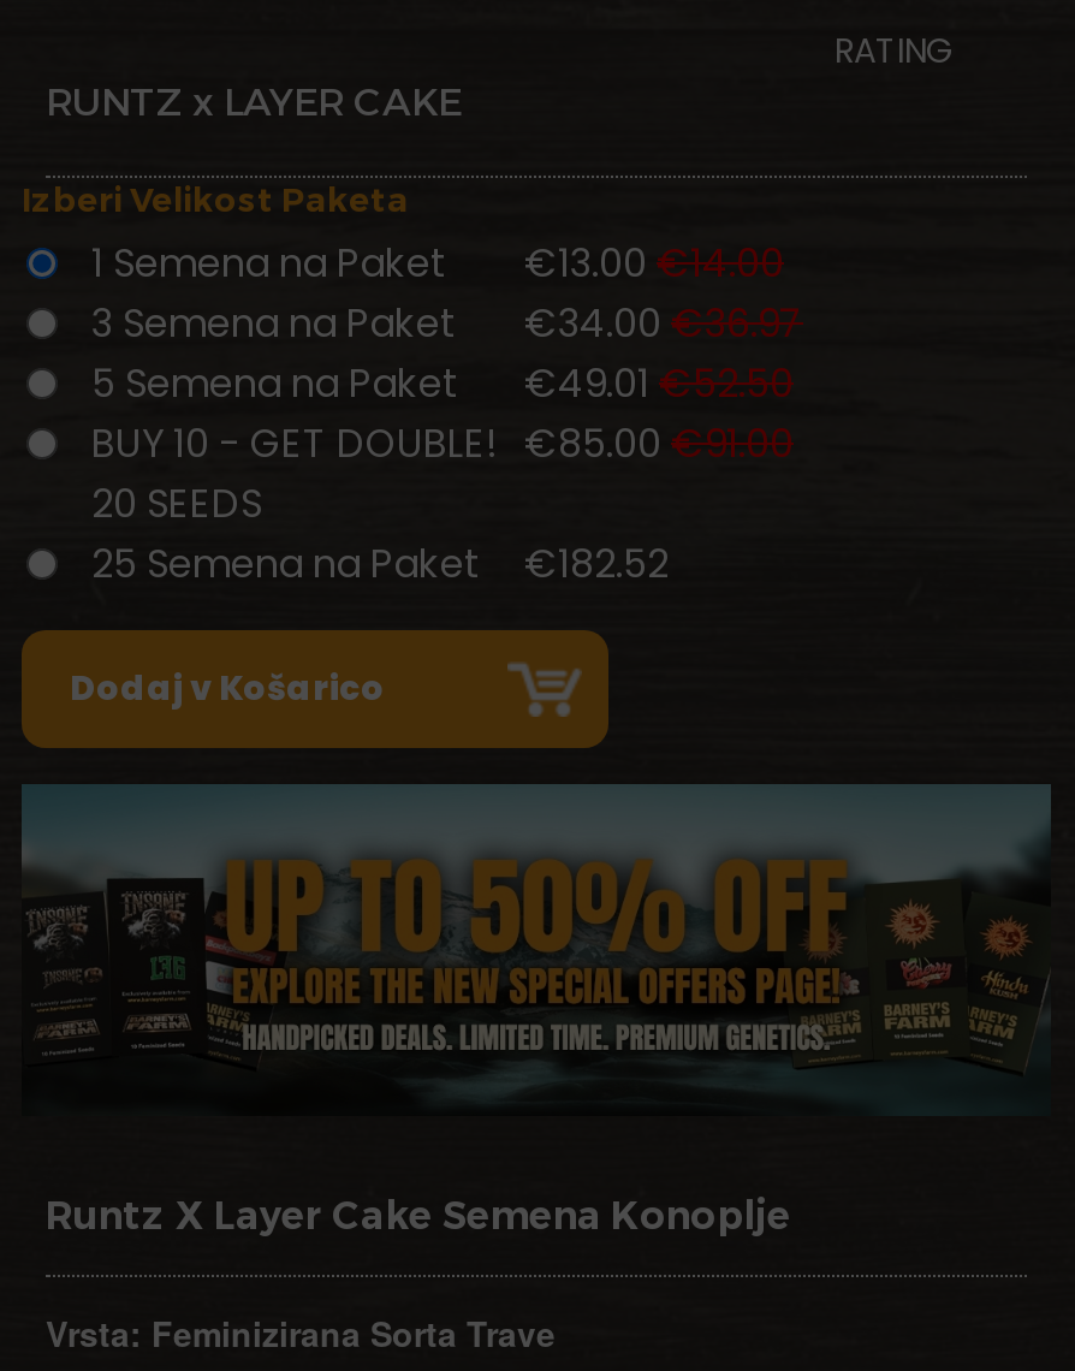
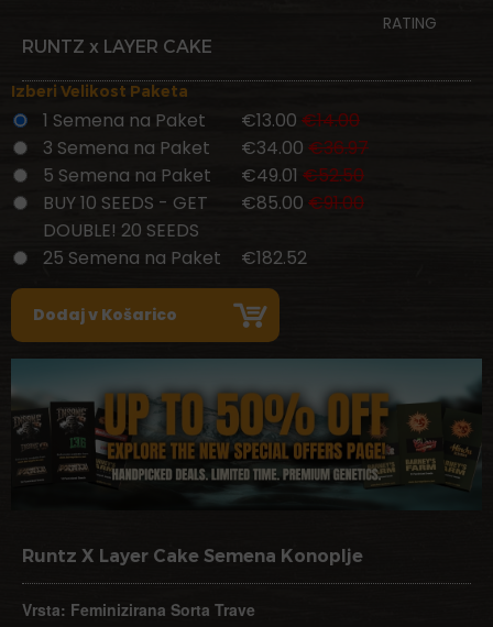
- BUY 10 - GET DOUBLE!
- 20 SEEDS
+ BUY 10 SEEDS - GET
+ DOUBLE! 20 SEEDS
